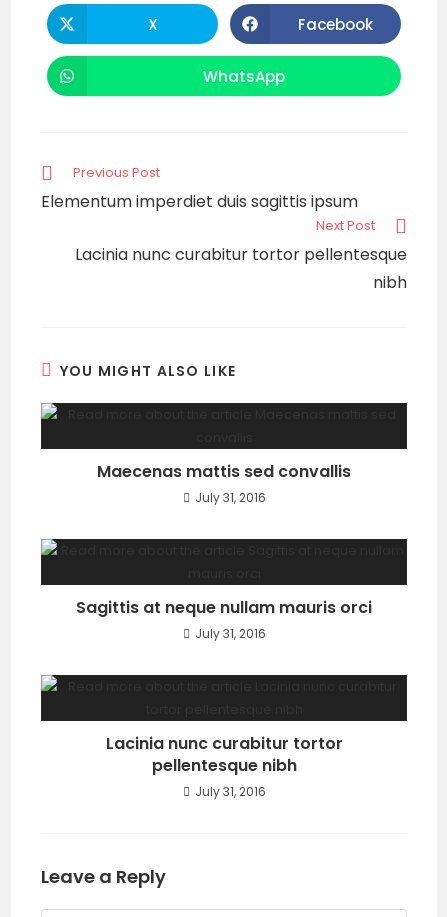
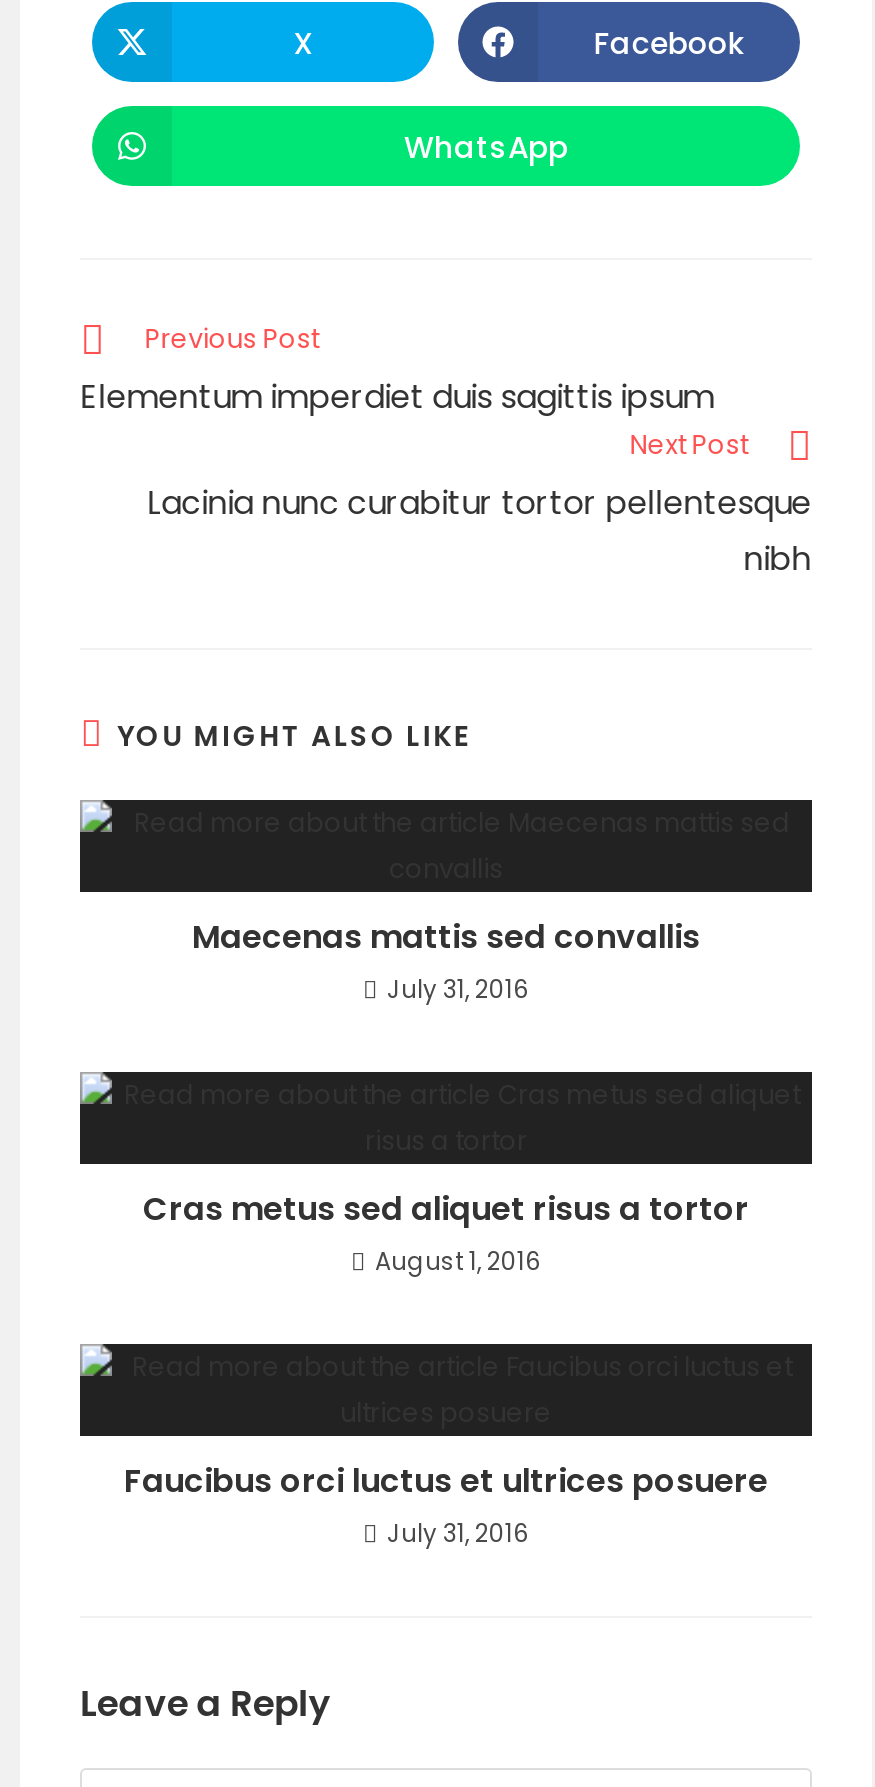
- Sagittis at neque nullam mauris orci
- July 31, 2016
+ Cras metus sed aliquet risus a tortor
+ August 1, 2016

- Lacinia nunc curabitur tortor
- pellentesque nibh
+ Faucibus orci luctus et ultrices posuere
